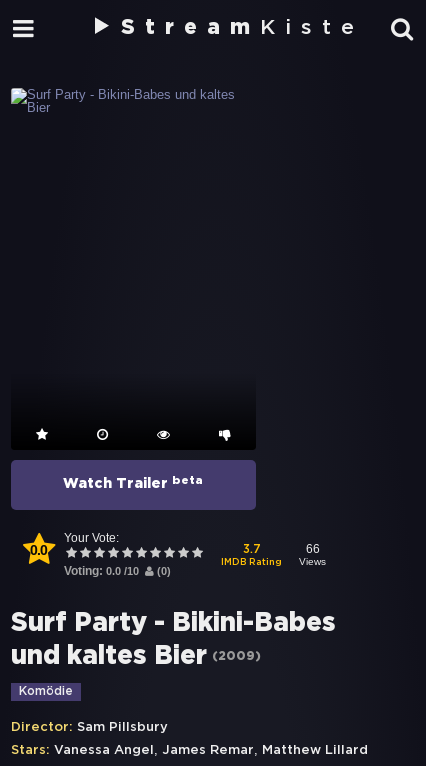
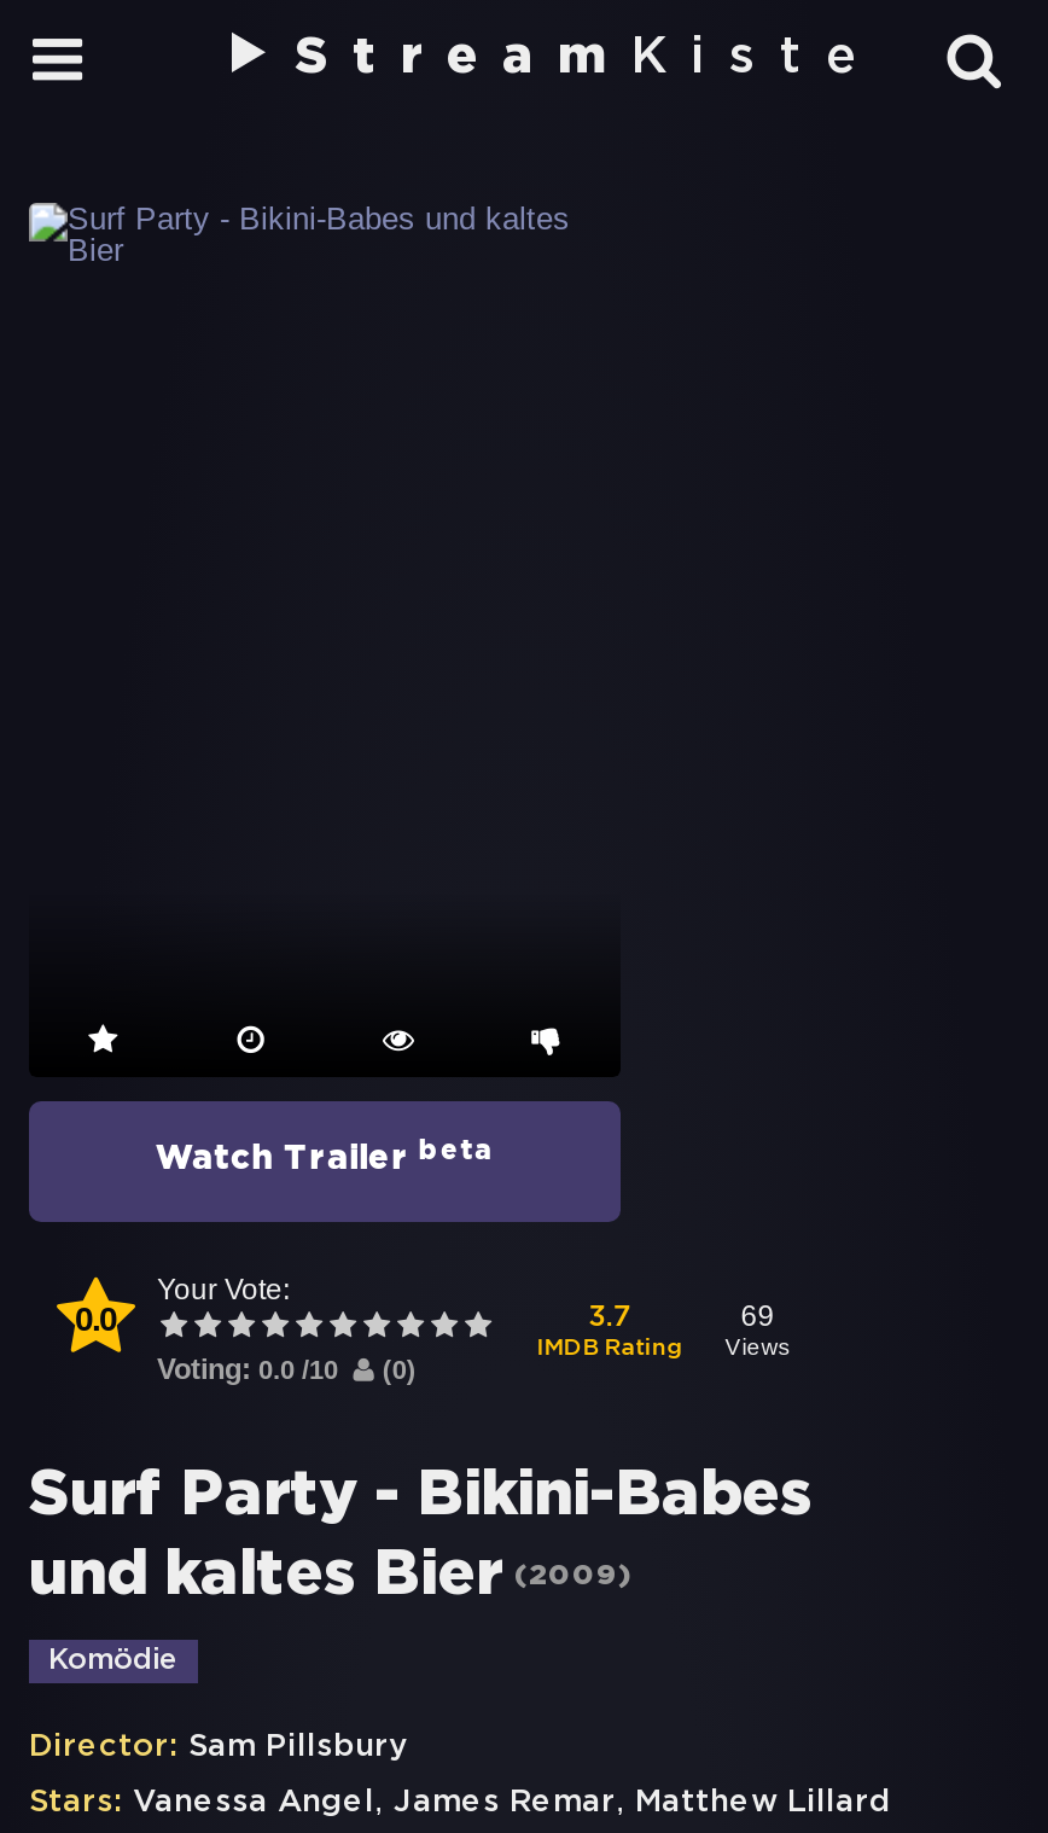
- 66
+ 69
